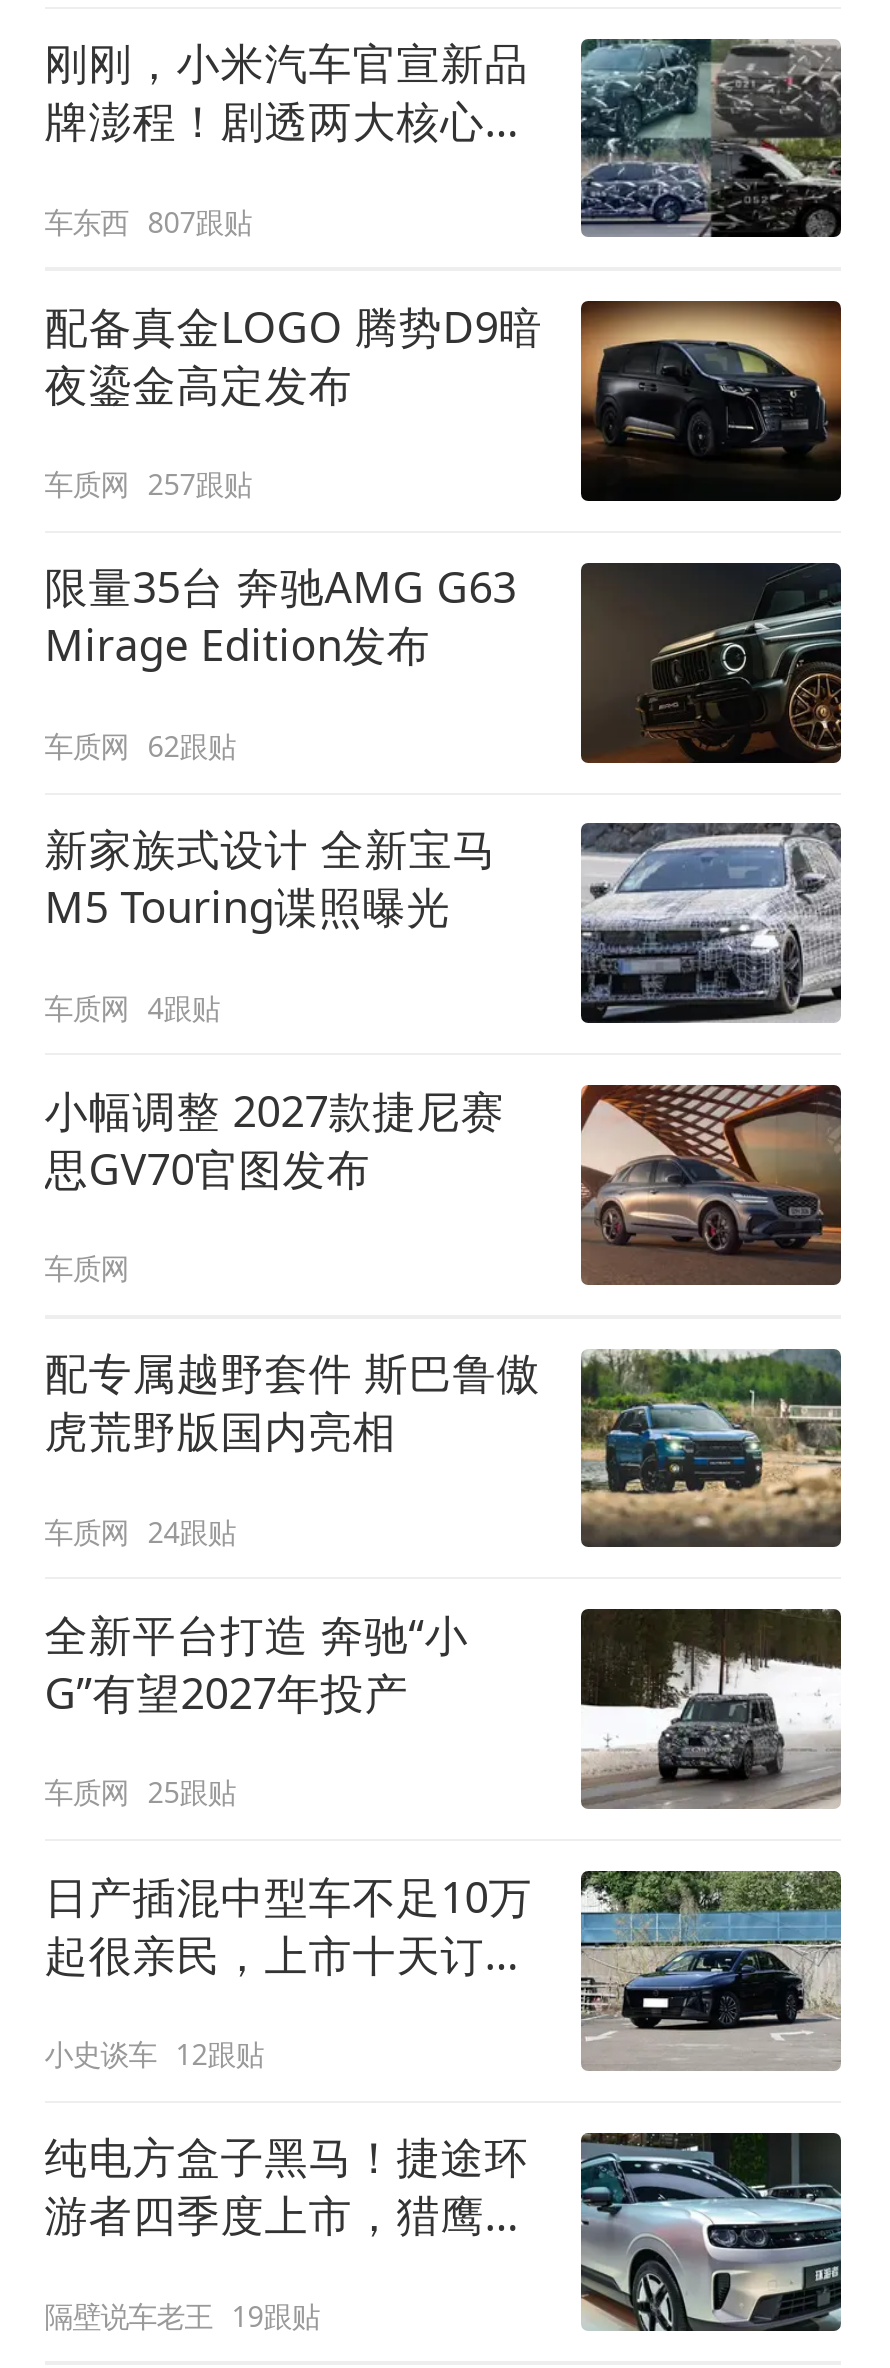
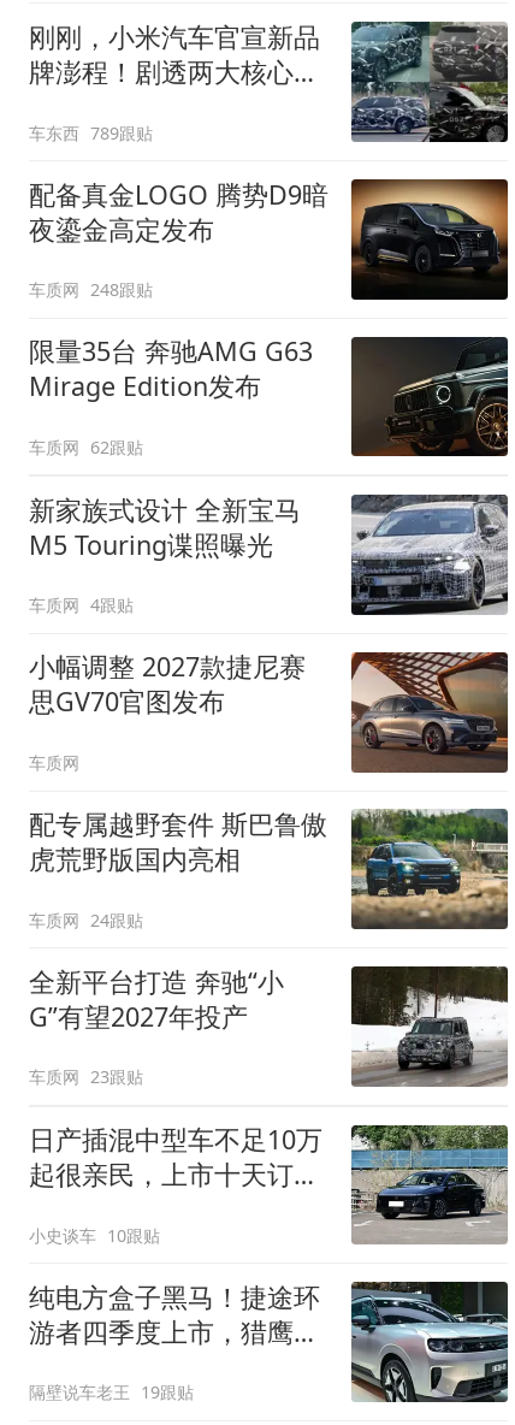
- 车东西 807跟贴
+ 车东西 789跟贴

- 车质网 257跟贴
+ 车质网 248跟贴

- 车质网 25跟贴
+ 车质网 23跟贴

- 小史谈车 12跟贴
+ 小史谈车 10跟贴
